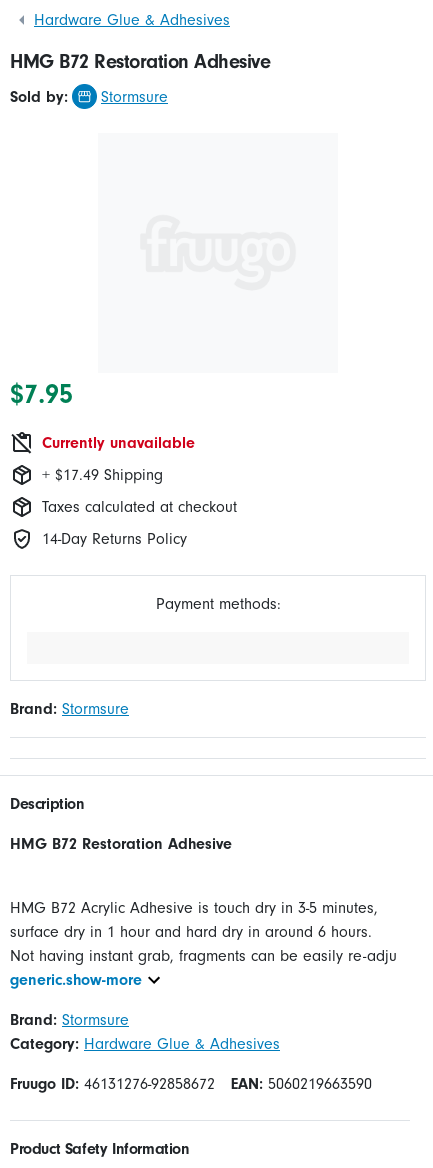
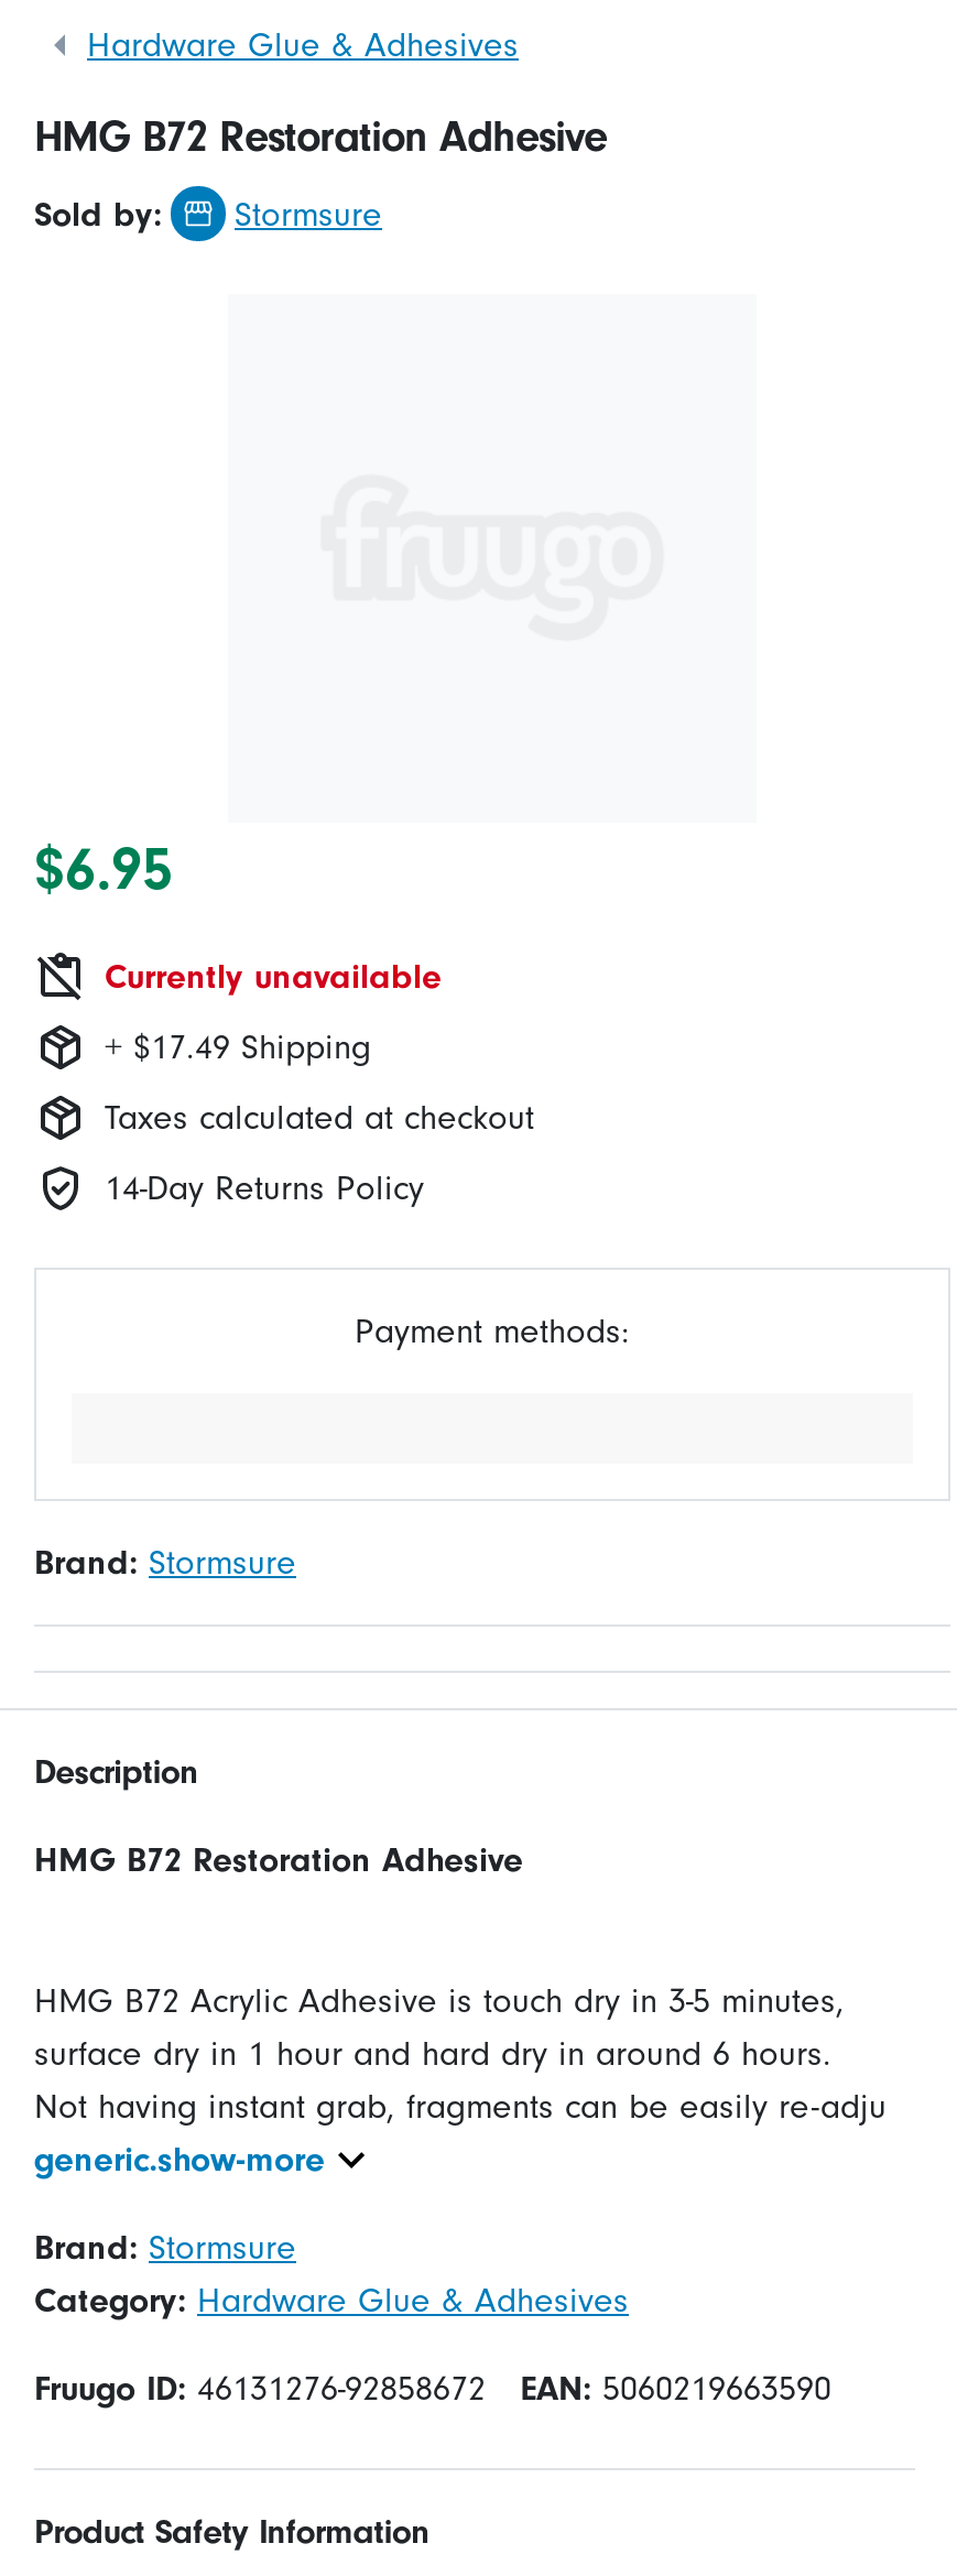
- $7.95
+ $6.95
